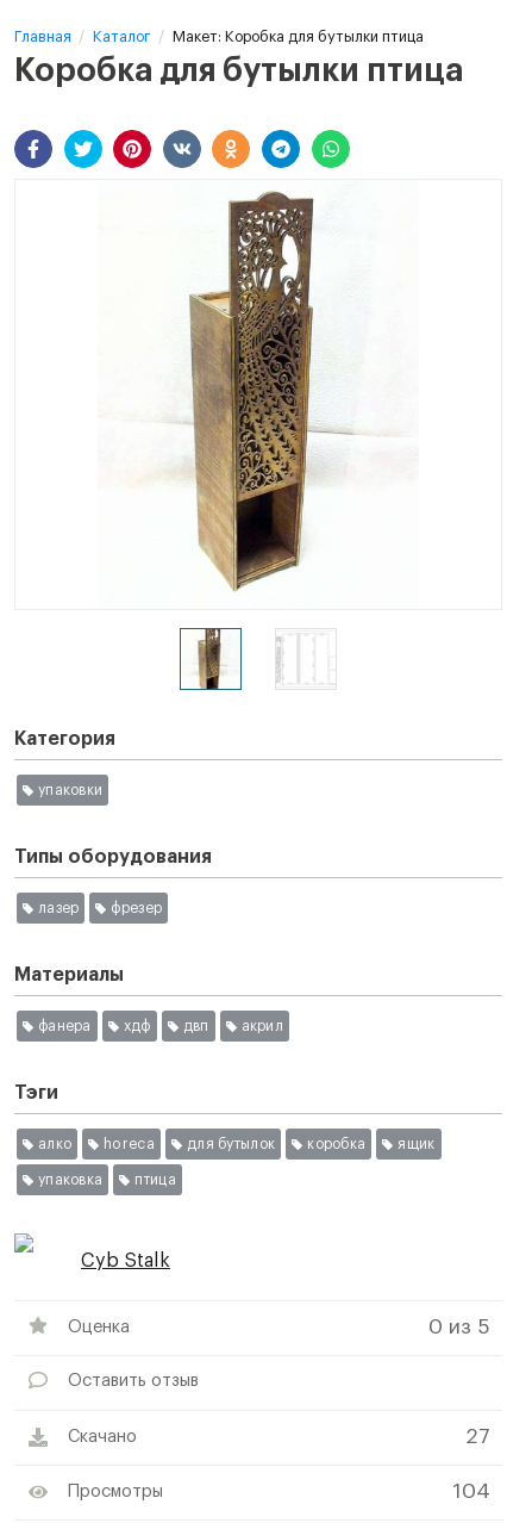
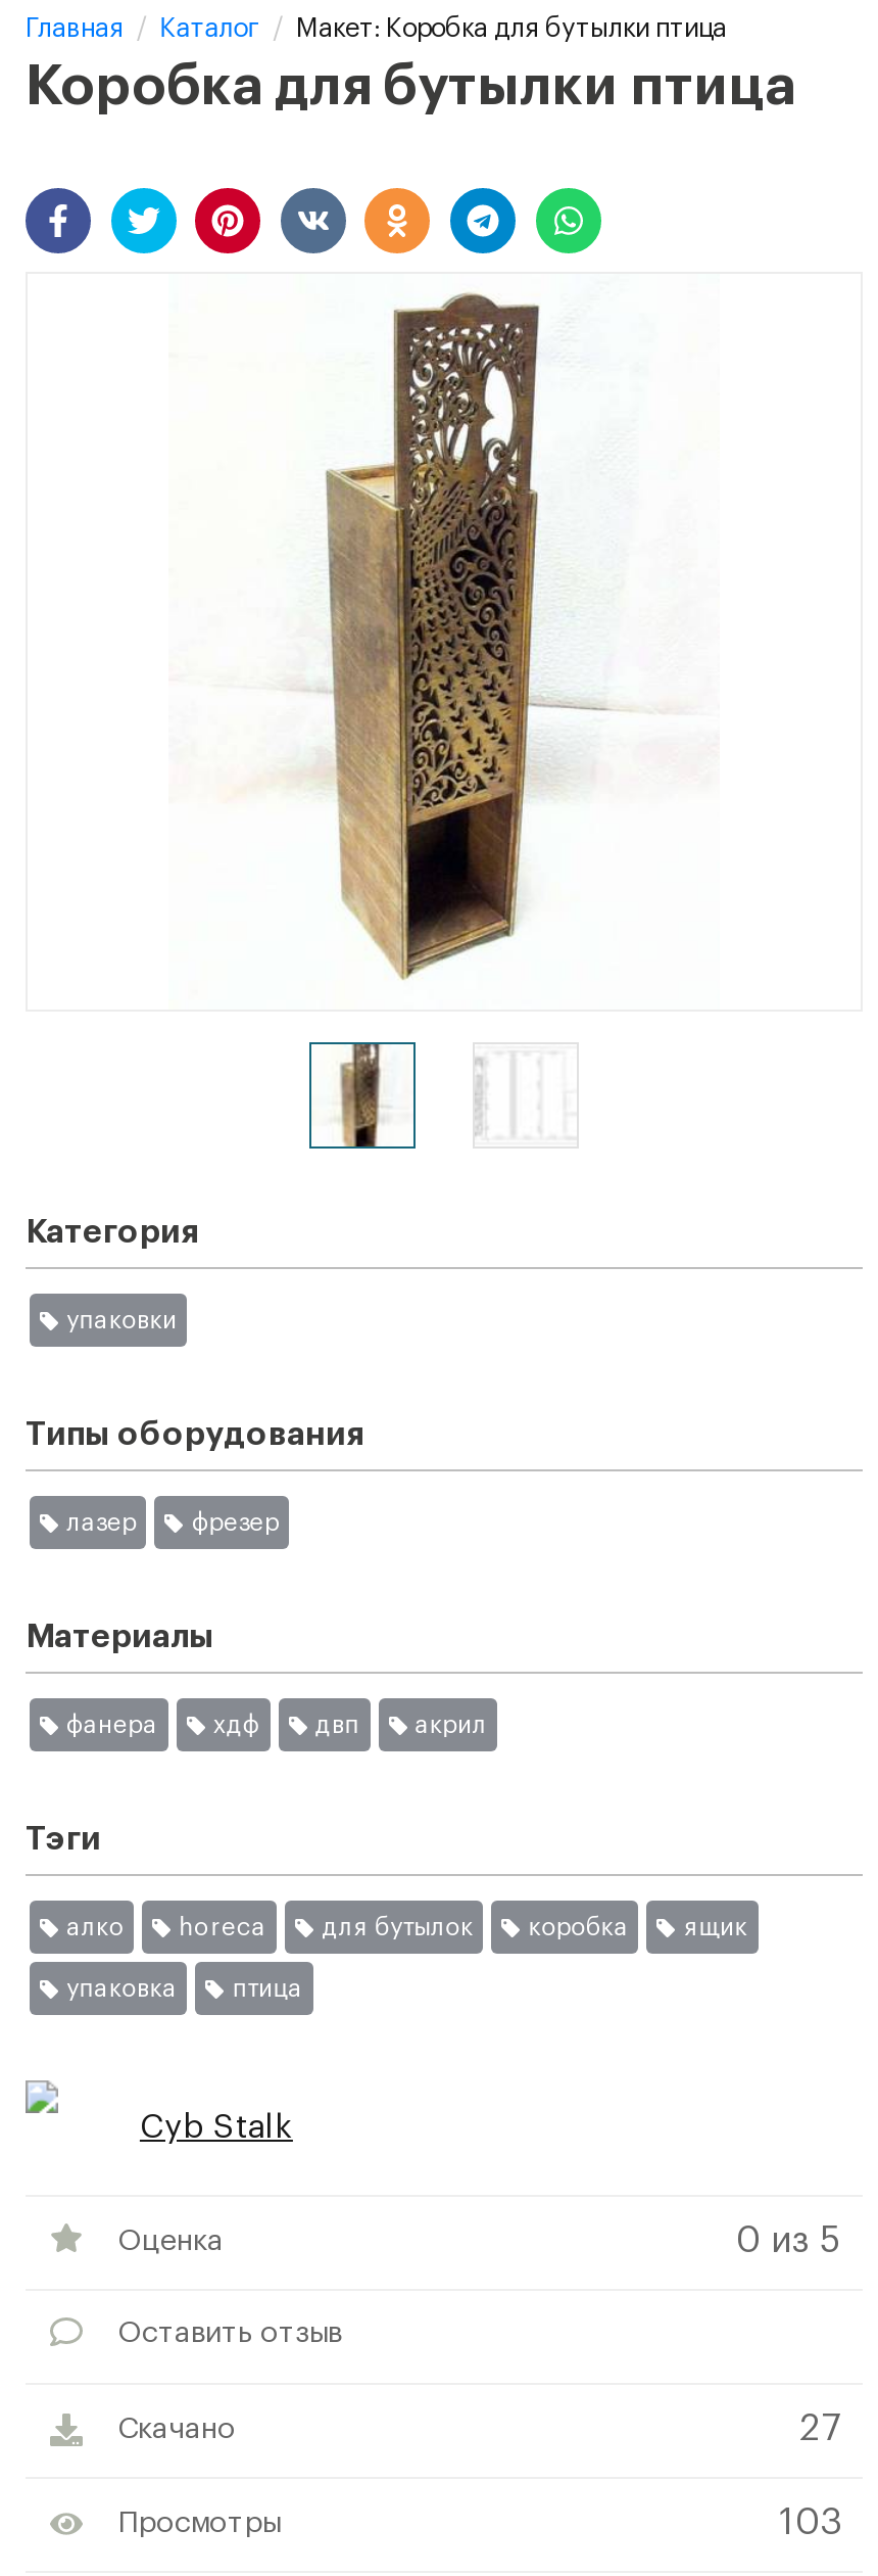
- 104
+ 103
